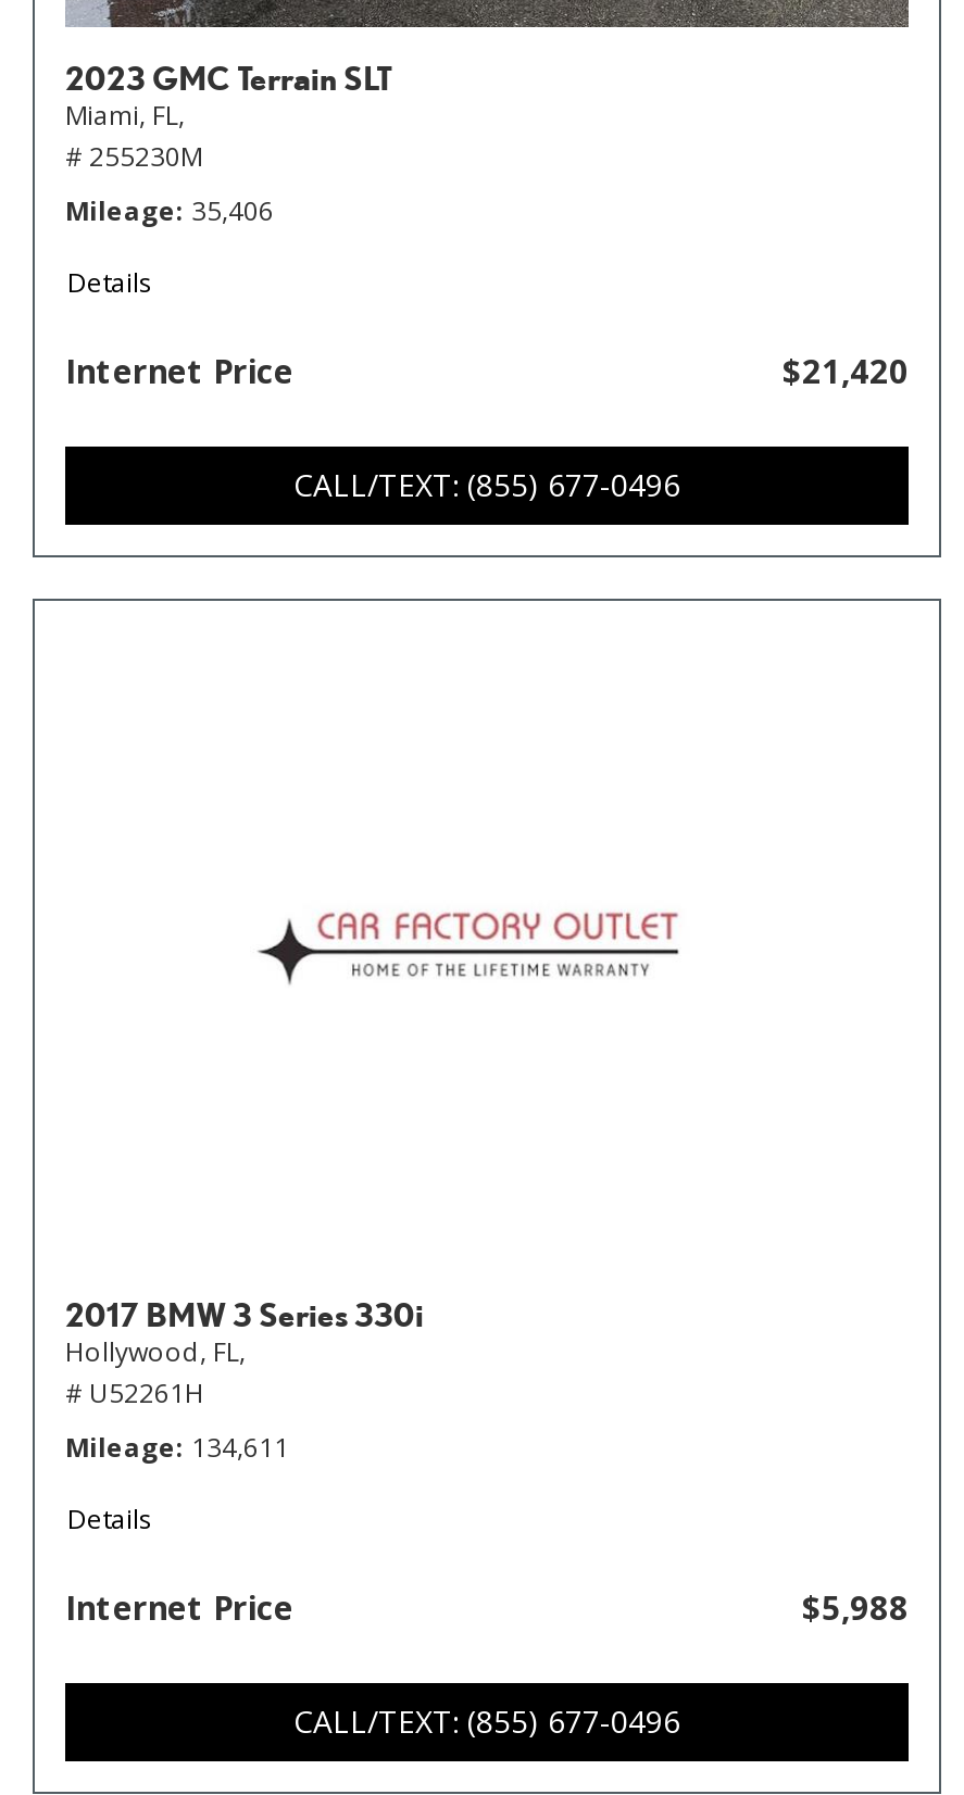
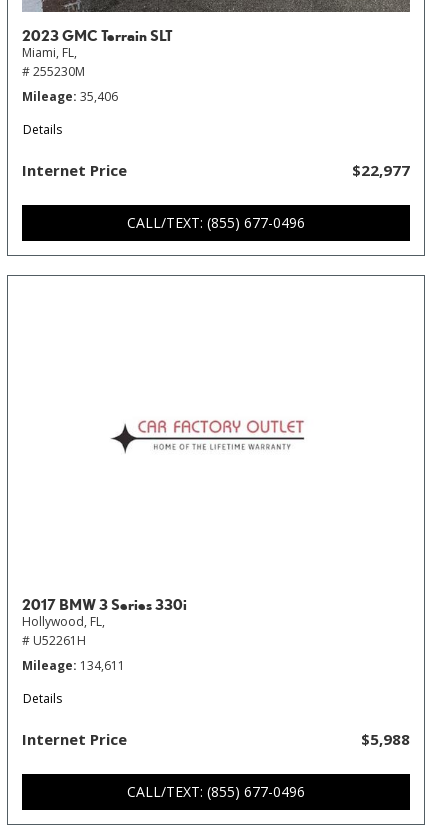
- $21,420
+ $22,977
